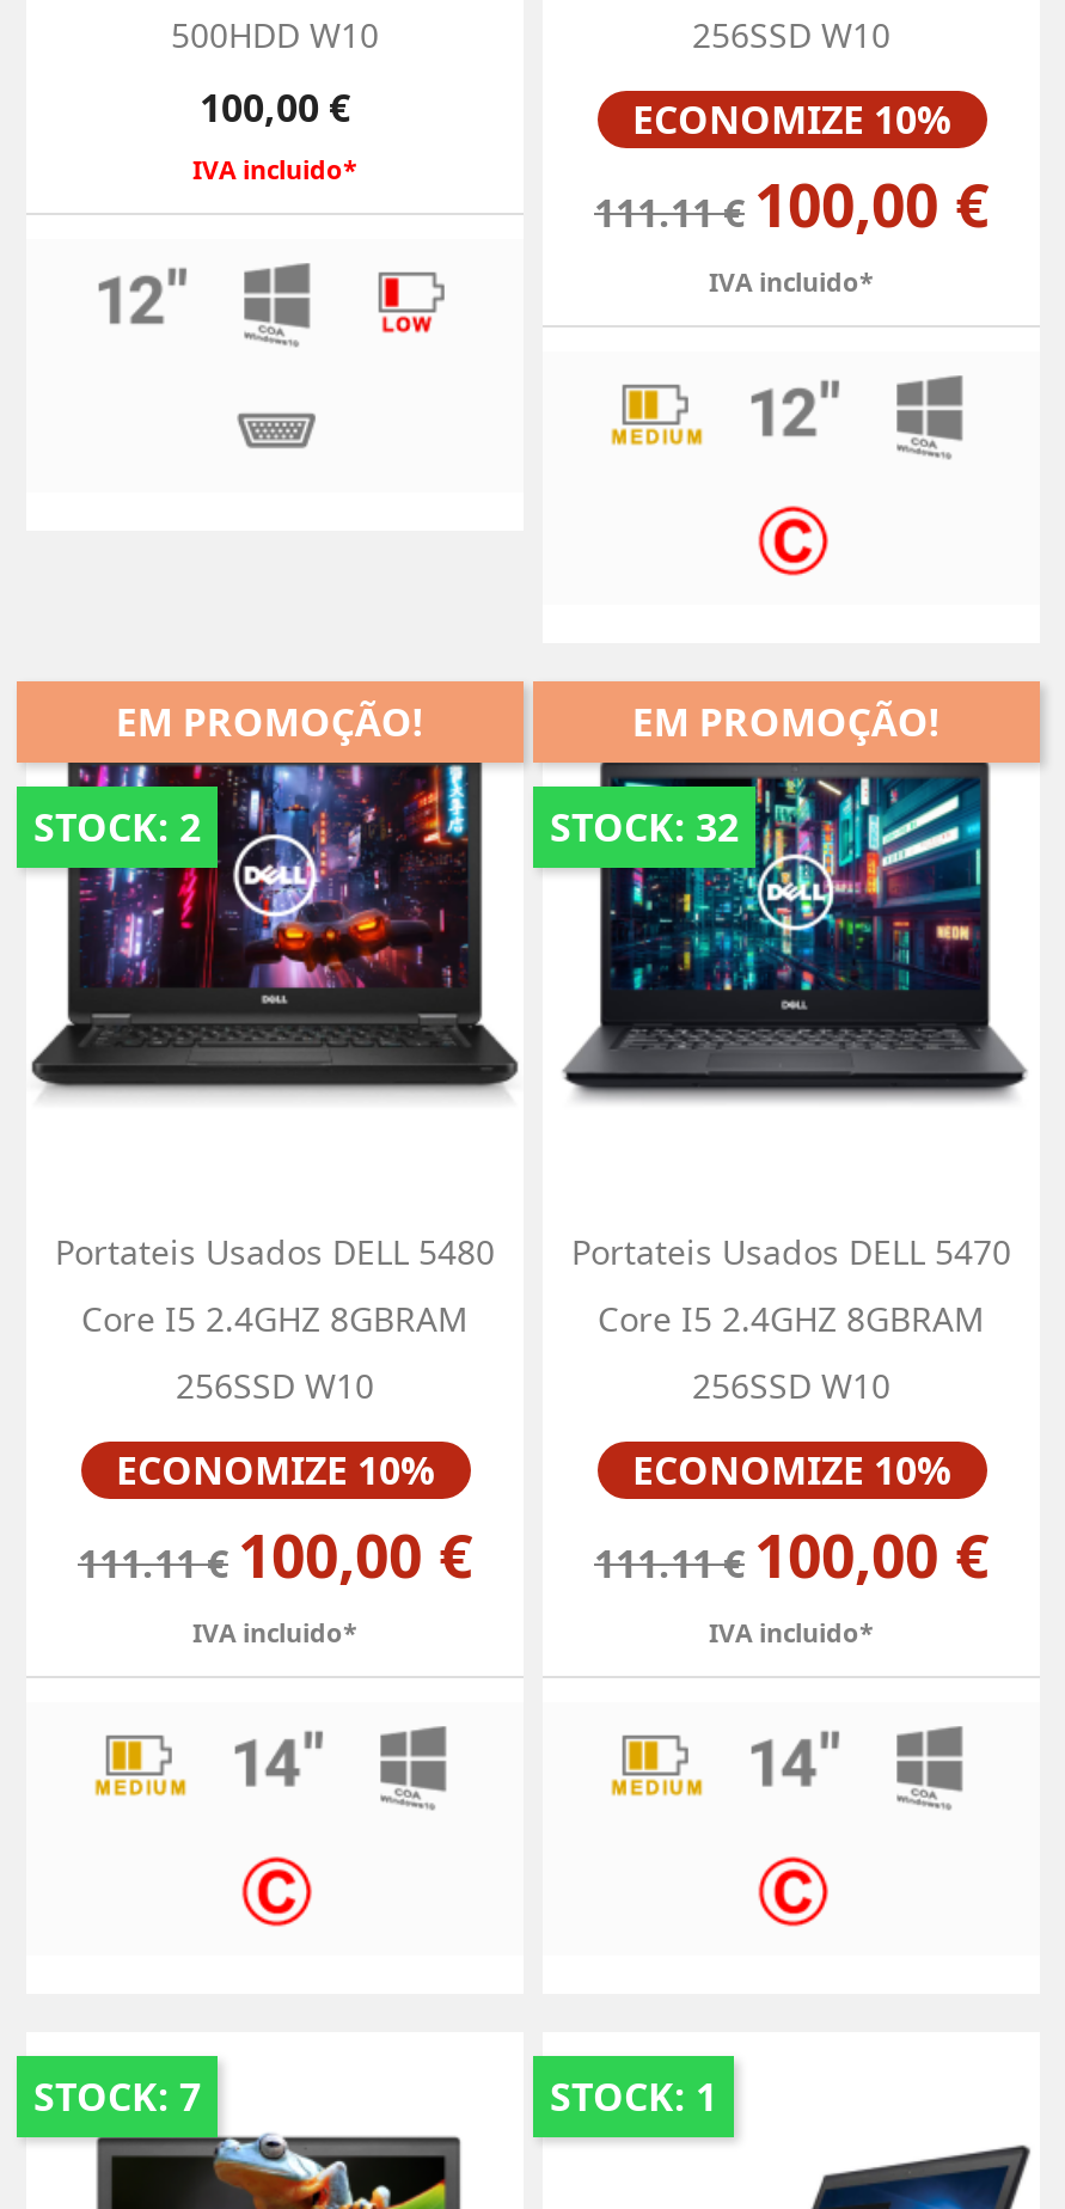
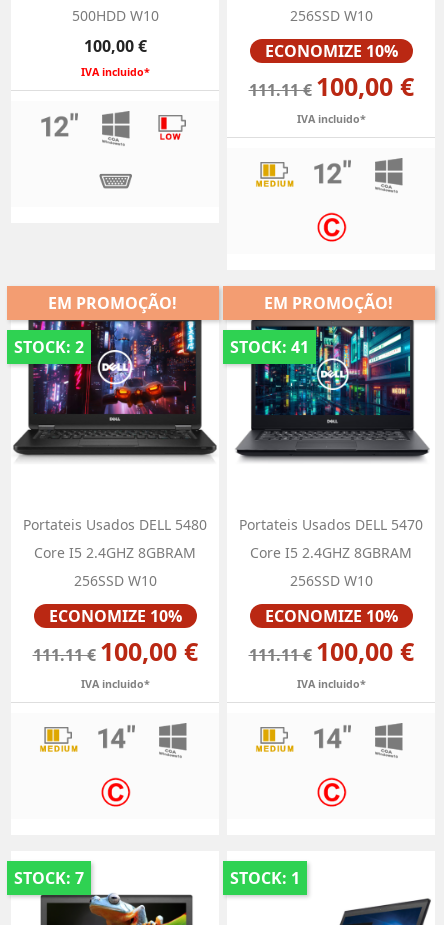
- STOCK: 32
+ STOCK: 41
